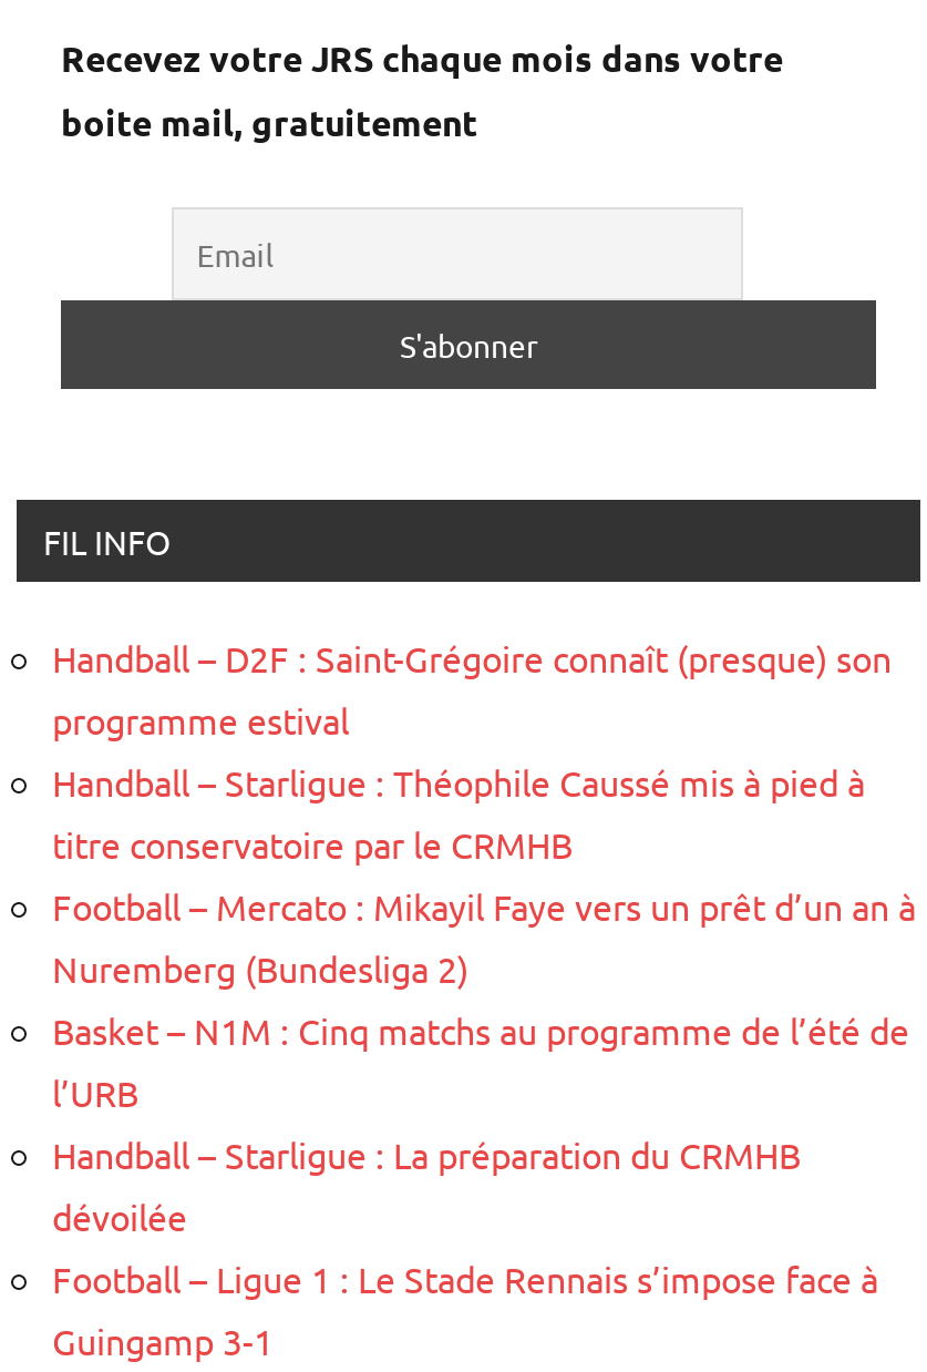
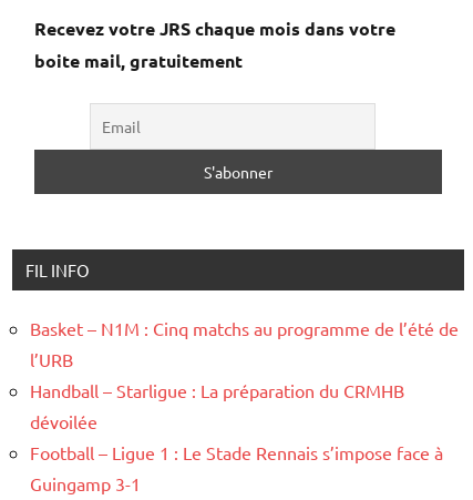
- Handball – D2F : Saint-Grégoire connaît (presque) son
- programme estival
- Handball – Starligue : Théophile Caussé mis à pied à
- titre conservatoire par le CRMHB
- Football – Mercato : Mikayil Faye vers un prêt d’un an à
- Nuremberg (Bundesliga 2)
